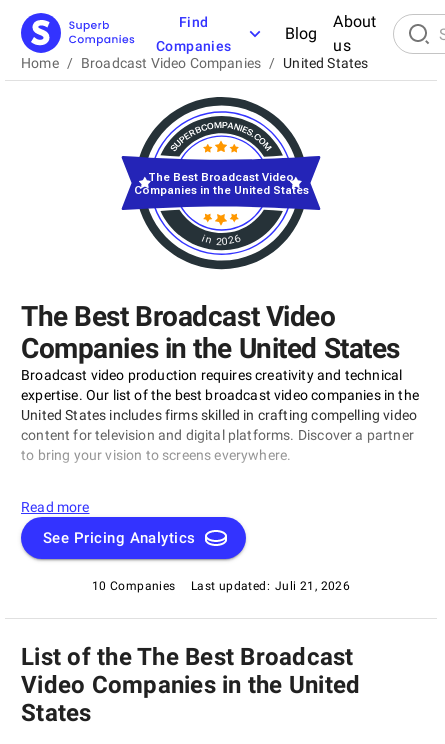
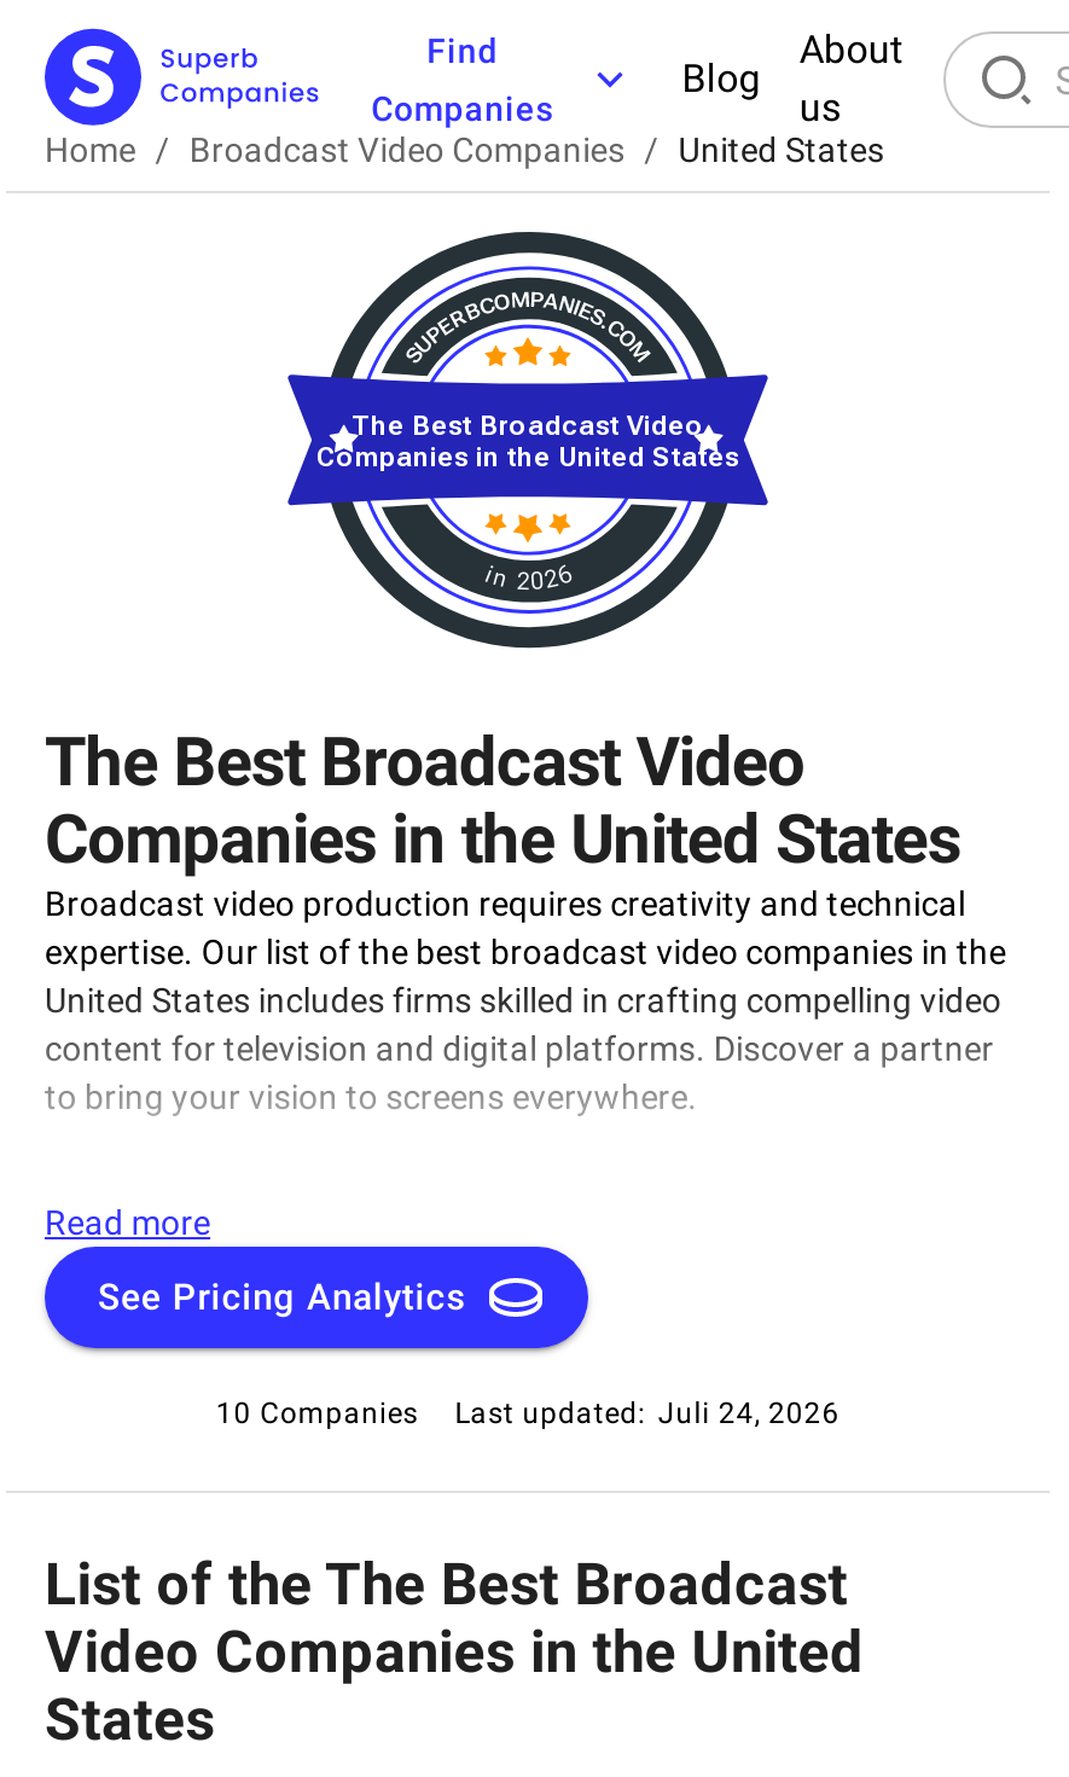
- Last updated: Juli 21, 2026
+ Last updated: Juli 24, 2026
